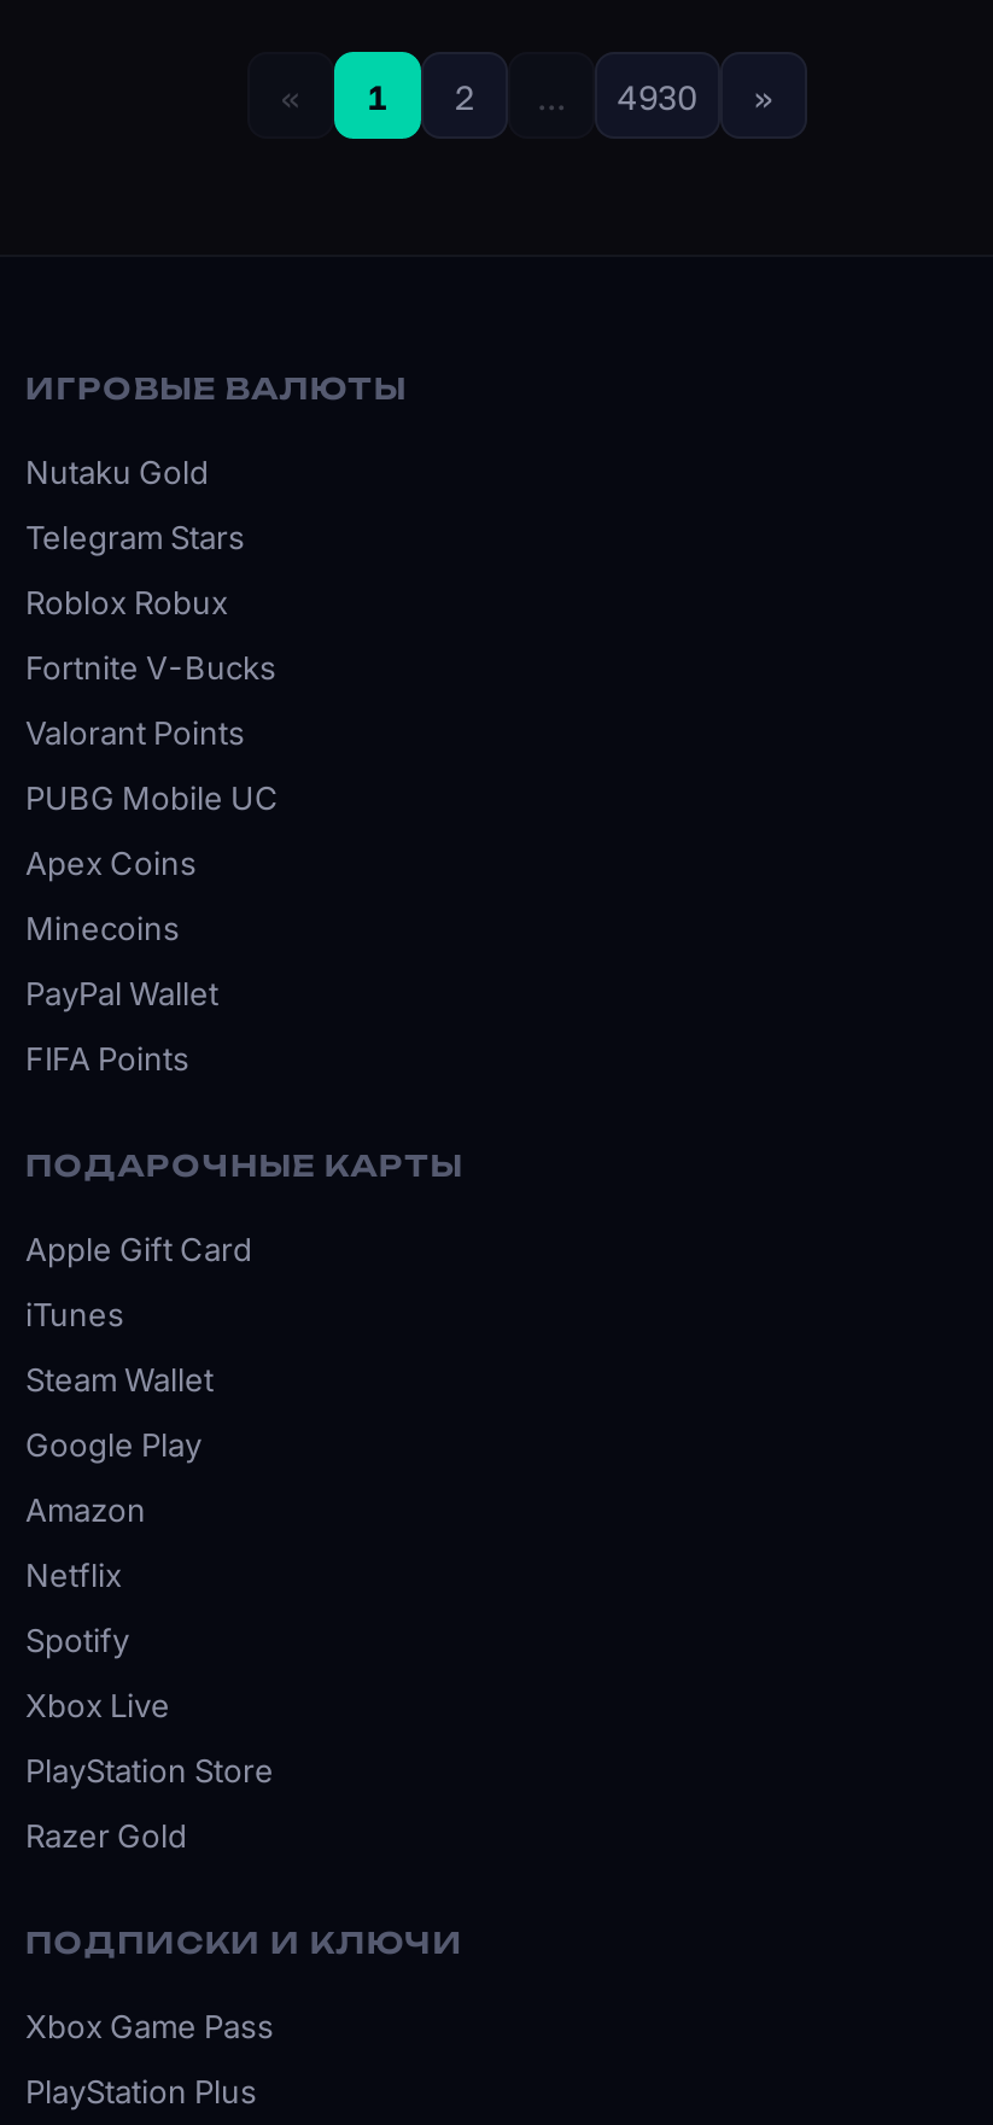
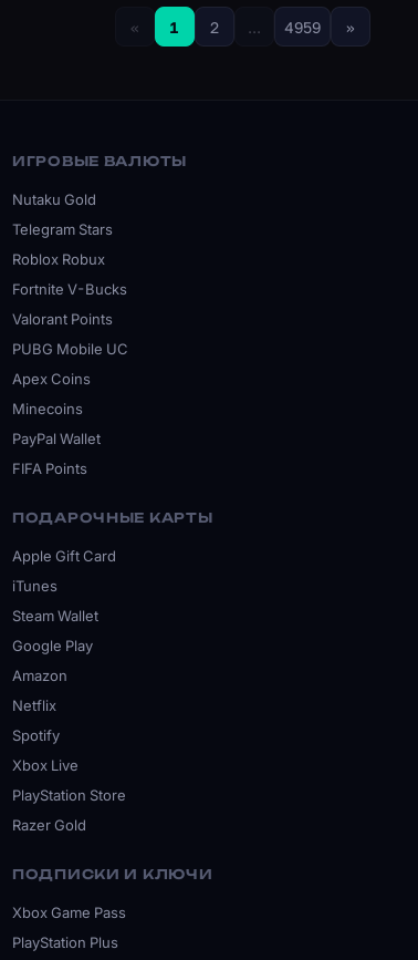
- 4930
+ 4959
